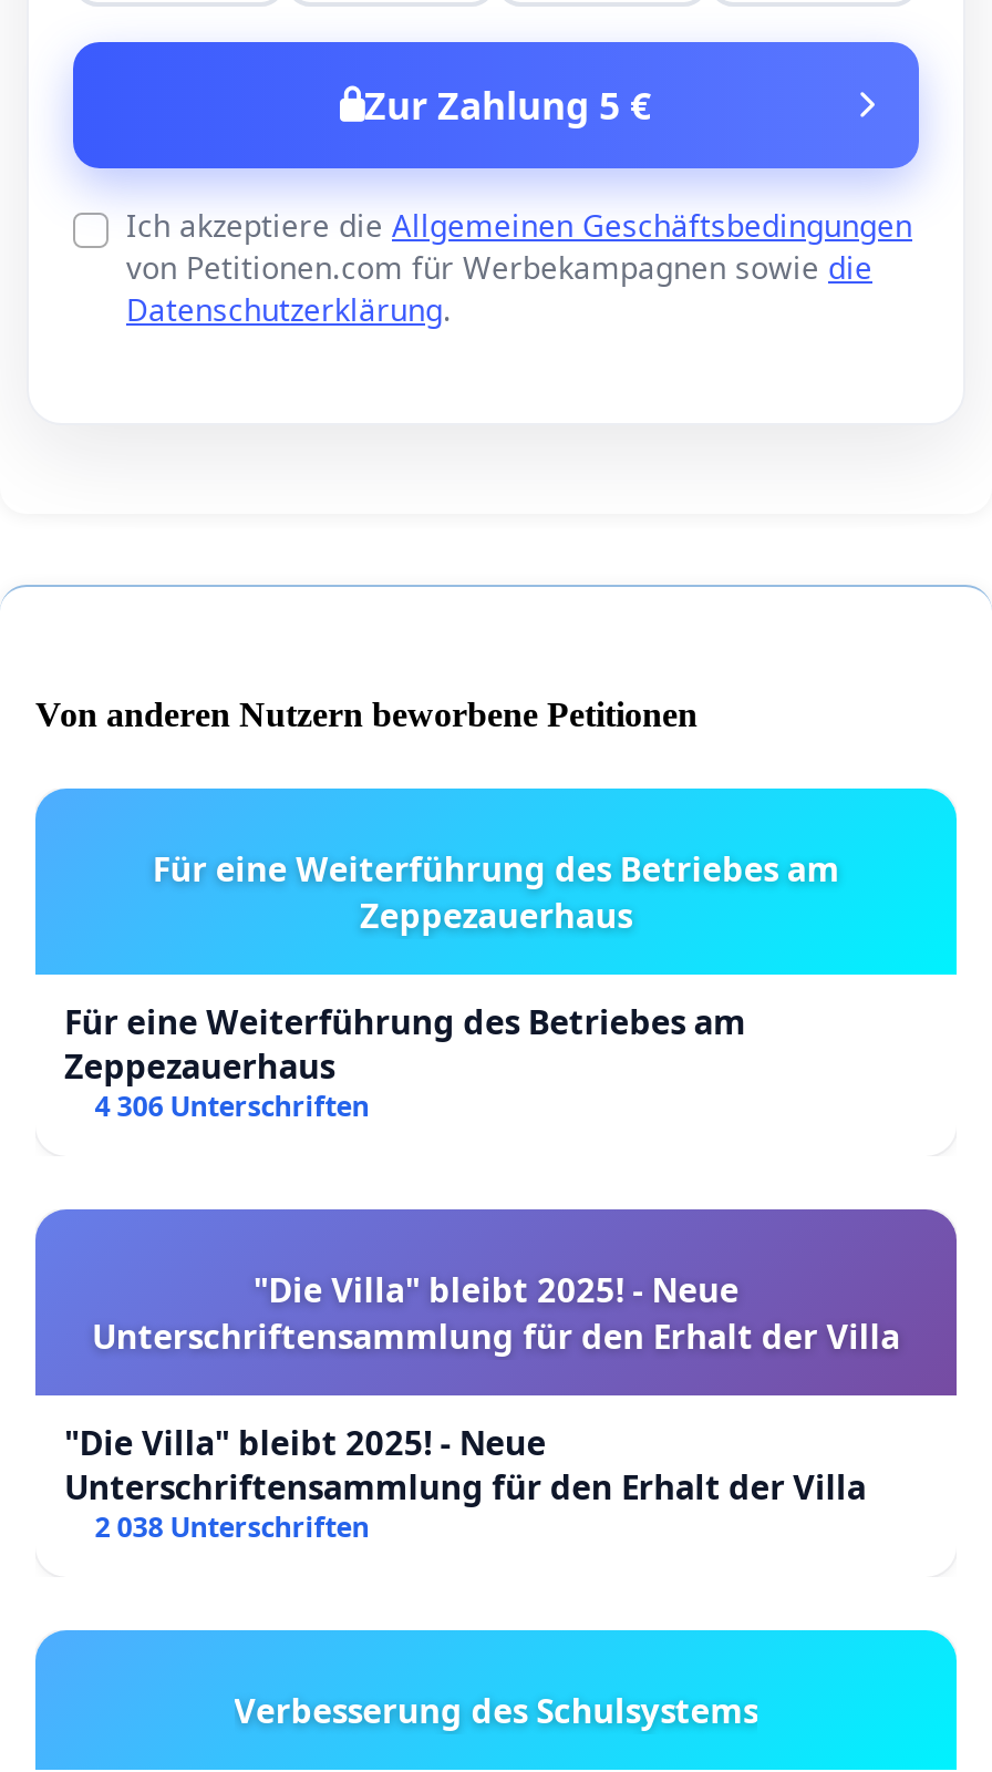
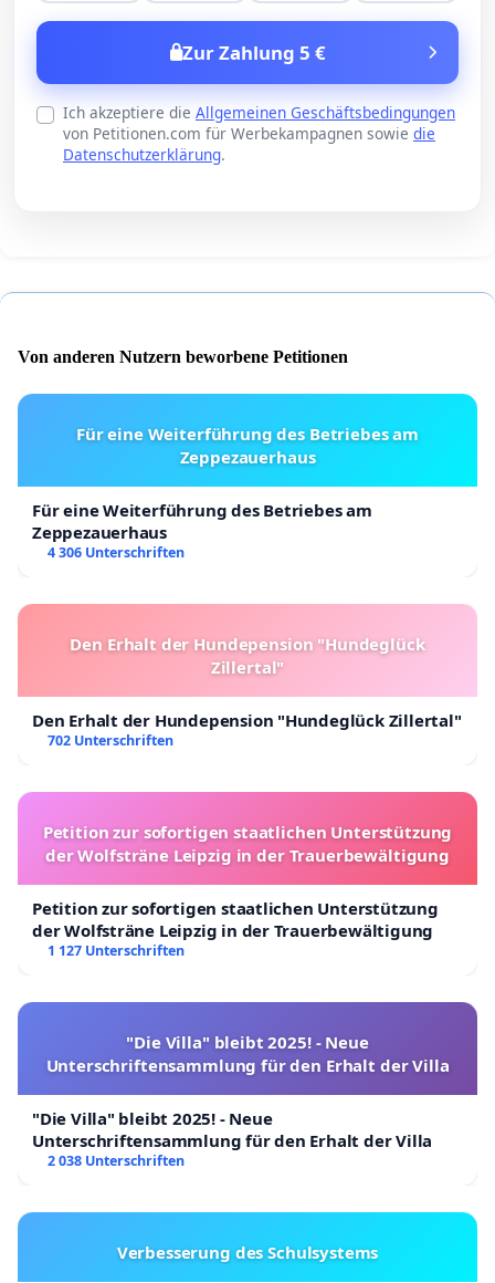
+ [image]
+ Petition zur sofortigen staatlichen Unterstützung
+ der Wolfsträne Leipzig in der Trauerbewältigung
+ Petition zur sofortigen staatlichen Unterstützung
+ der Wolfsträne Leipzig in der Trauerbewältigung
+ 1 127 Unterschriften

+ [image]
+ Den Erhalt der Hundepension "Hundeglück
+ Zillertal"
+ Den Erhalt der Hundepension "Hundeglück Zillertal"
+ 702 Unterschriften
